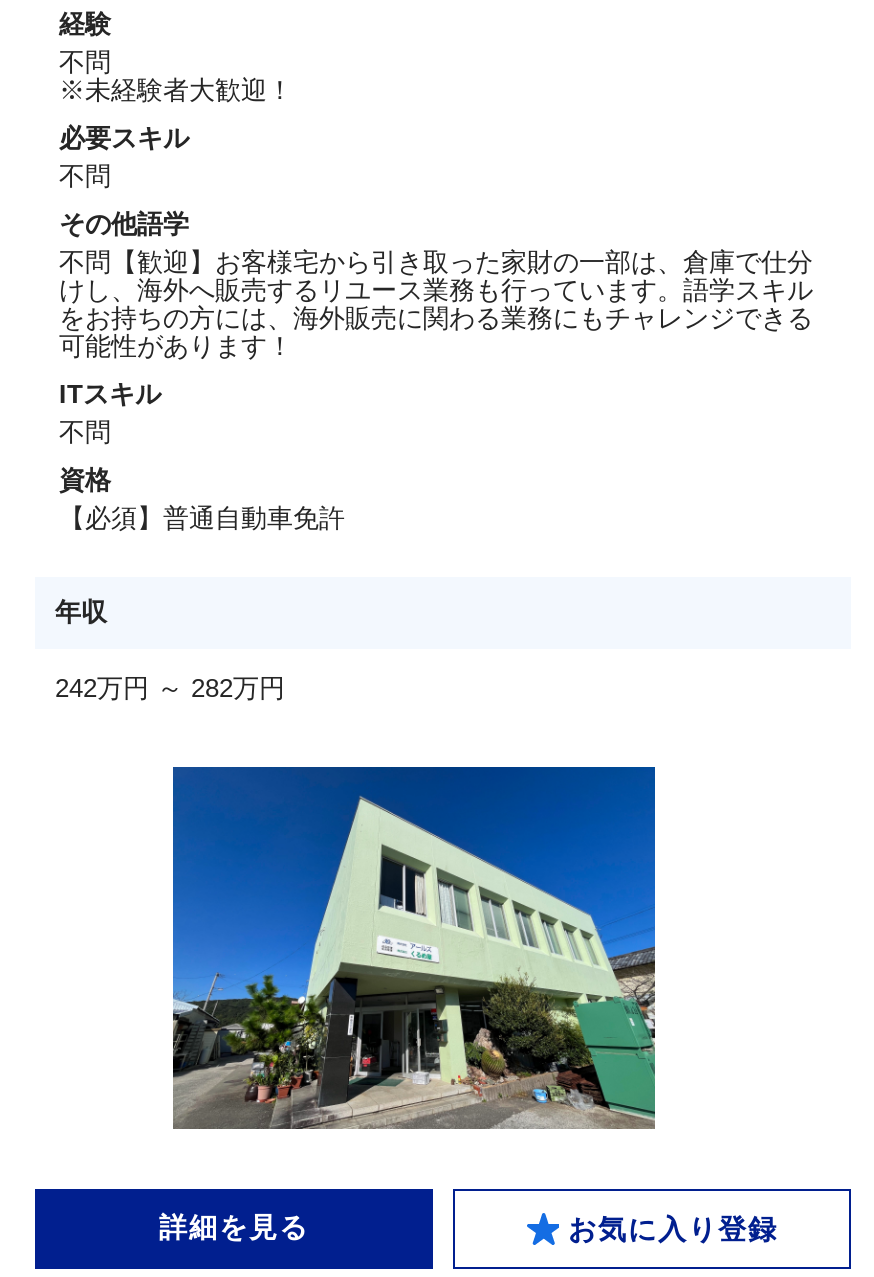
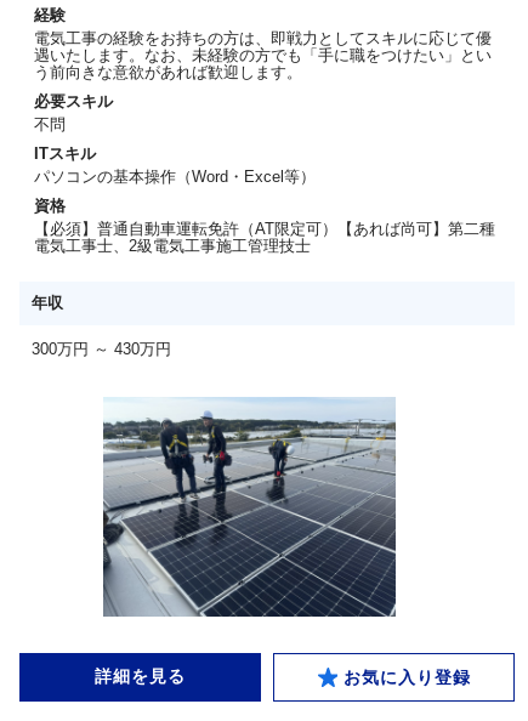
- 不問
- ※未経験者大歓迎！
+ 電気工事の経験をお持ちの方は、即戦力としてスキルに応じて優
+ 遇いたします。なお、未経験の方でも「手に職をつけたい」とい
+ う前向きな意欲があれば歓迎します。

- その他語学
- 不問【歓迎】お客様宅から引き取った家財の一部は、倉庫で仕分
- けし、海外へ販売するリユース業務も行っています。語学スキル
- をお持ちの方には、海外販売に関わる業務にもチャレンジできる
- 可能性があります！

- 不問
+ パソコンの基本操作（Word・Excel等）

- 【必須】普通自動車免許
+ 【必須】普通自動車運転免許（AT限定可）【あれば尚可】第二種
+ 電気工事士、2級電気工事施工管理技士

- 242万円 ～ 282万円
+ 300万円 ～ 430万円

- [image]
+ [image]
